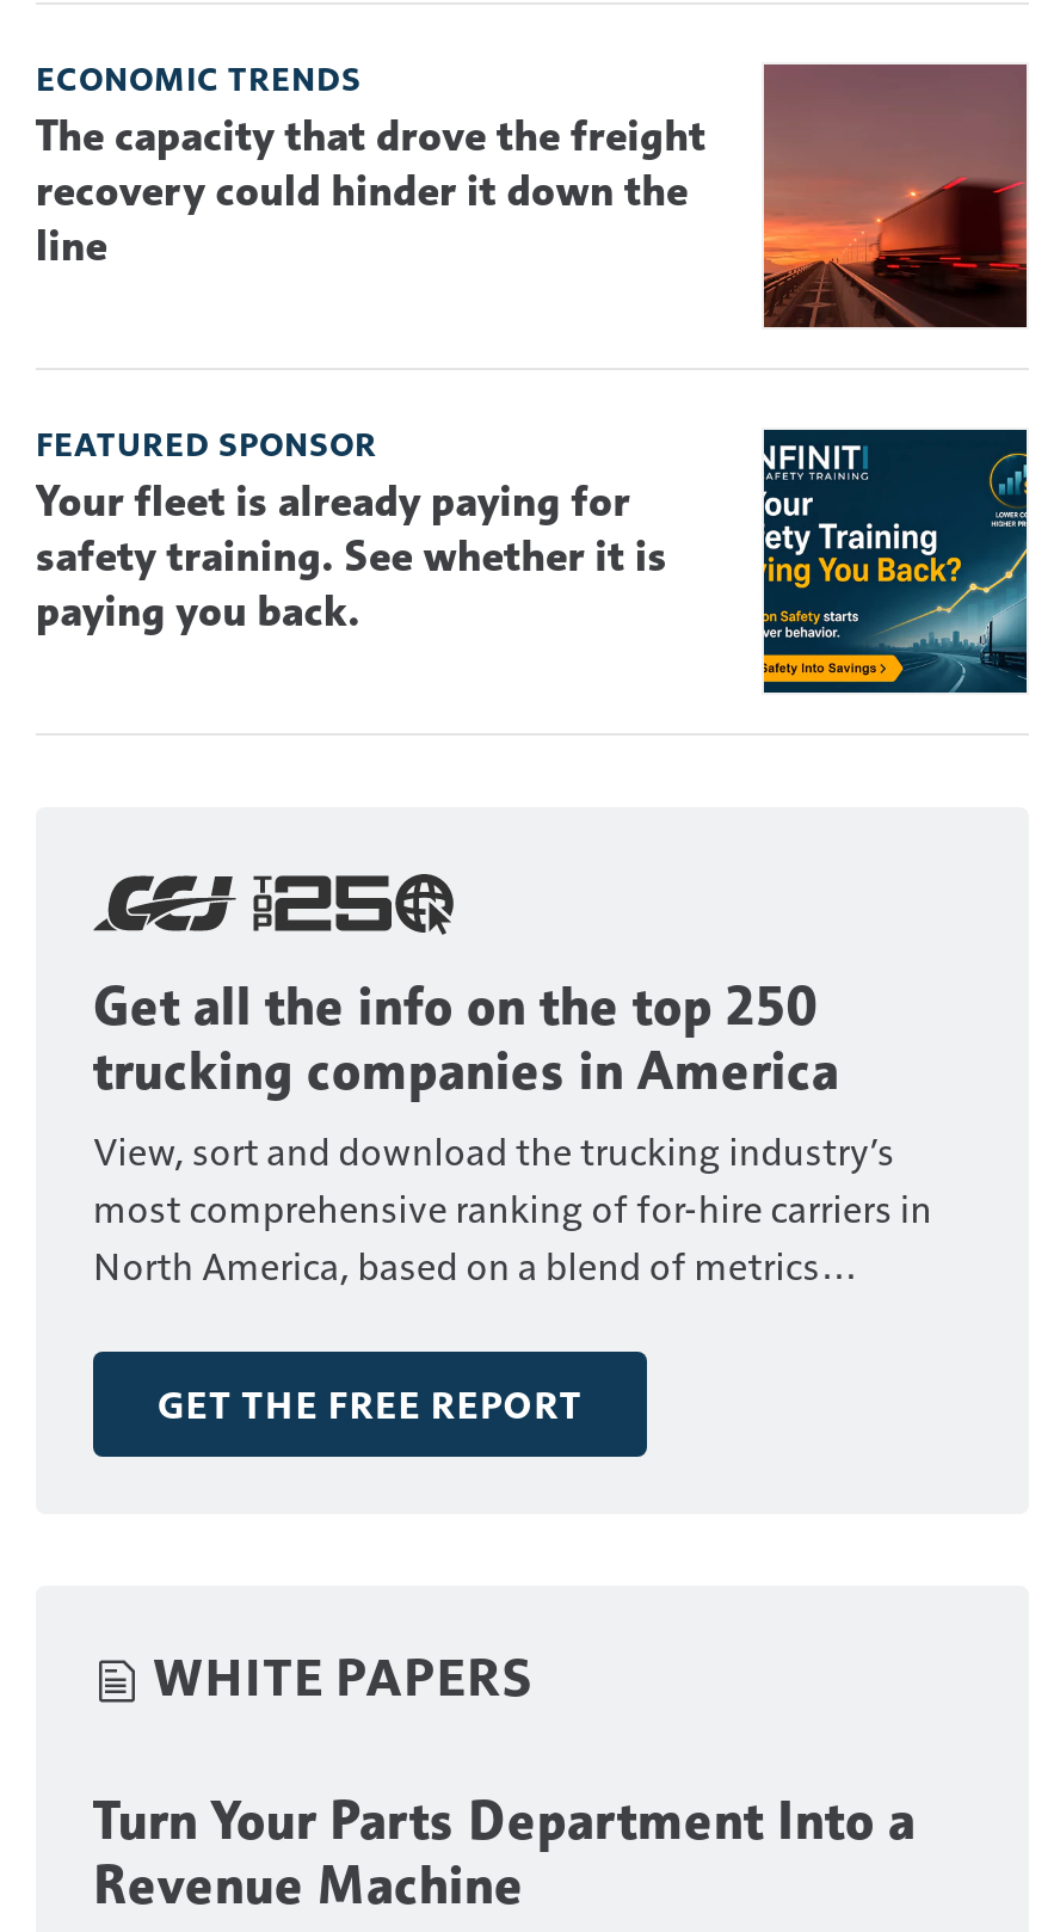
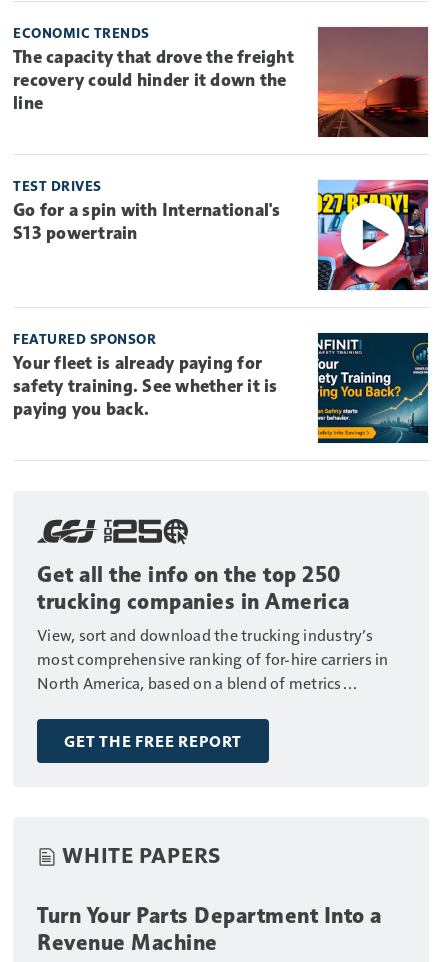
+ [image]
+ TEST DRIVES
+ Go for a spin with International's
+ S13 powertrain
